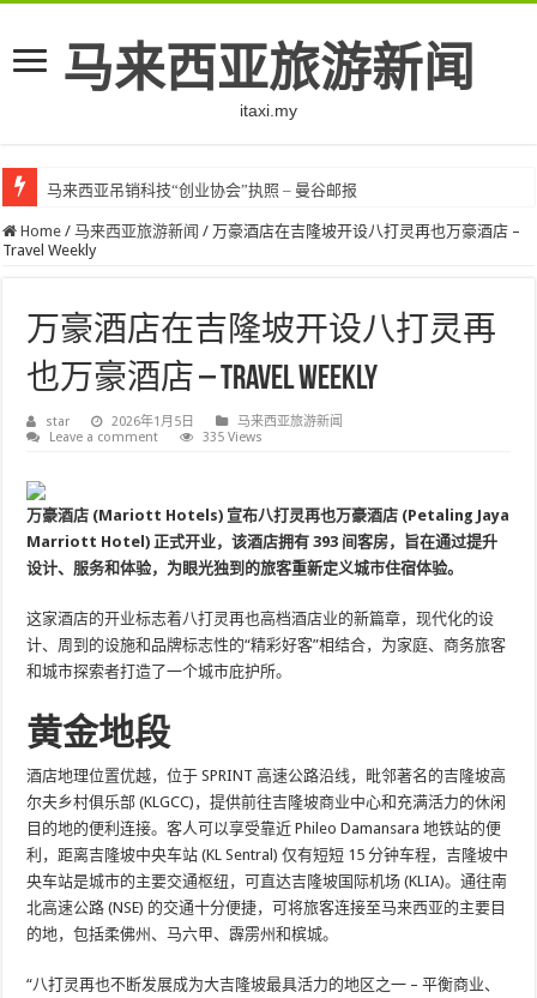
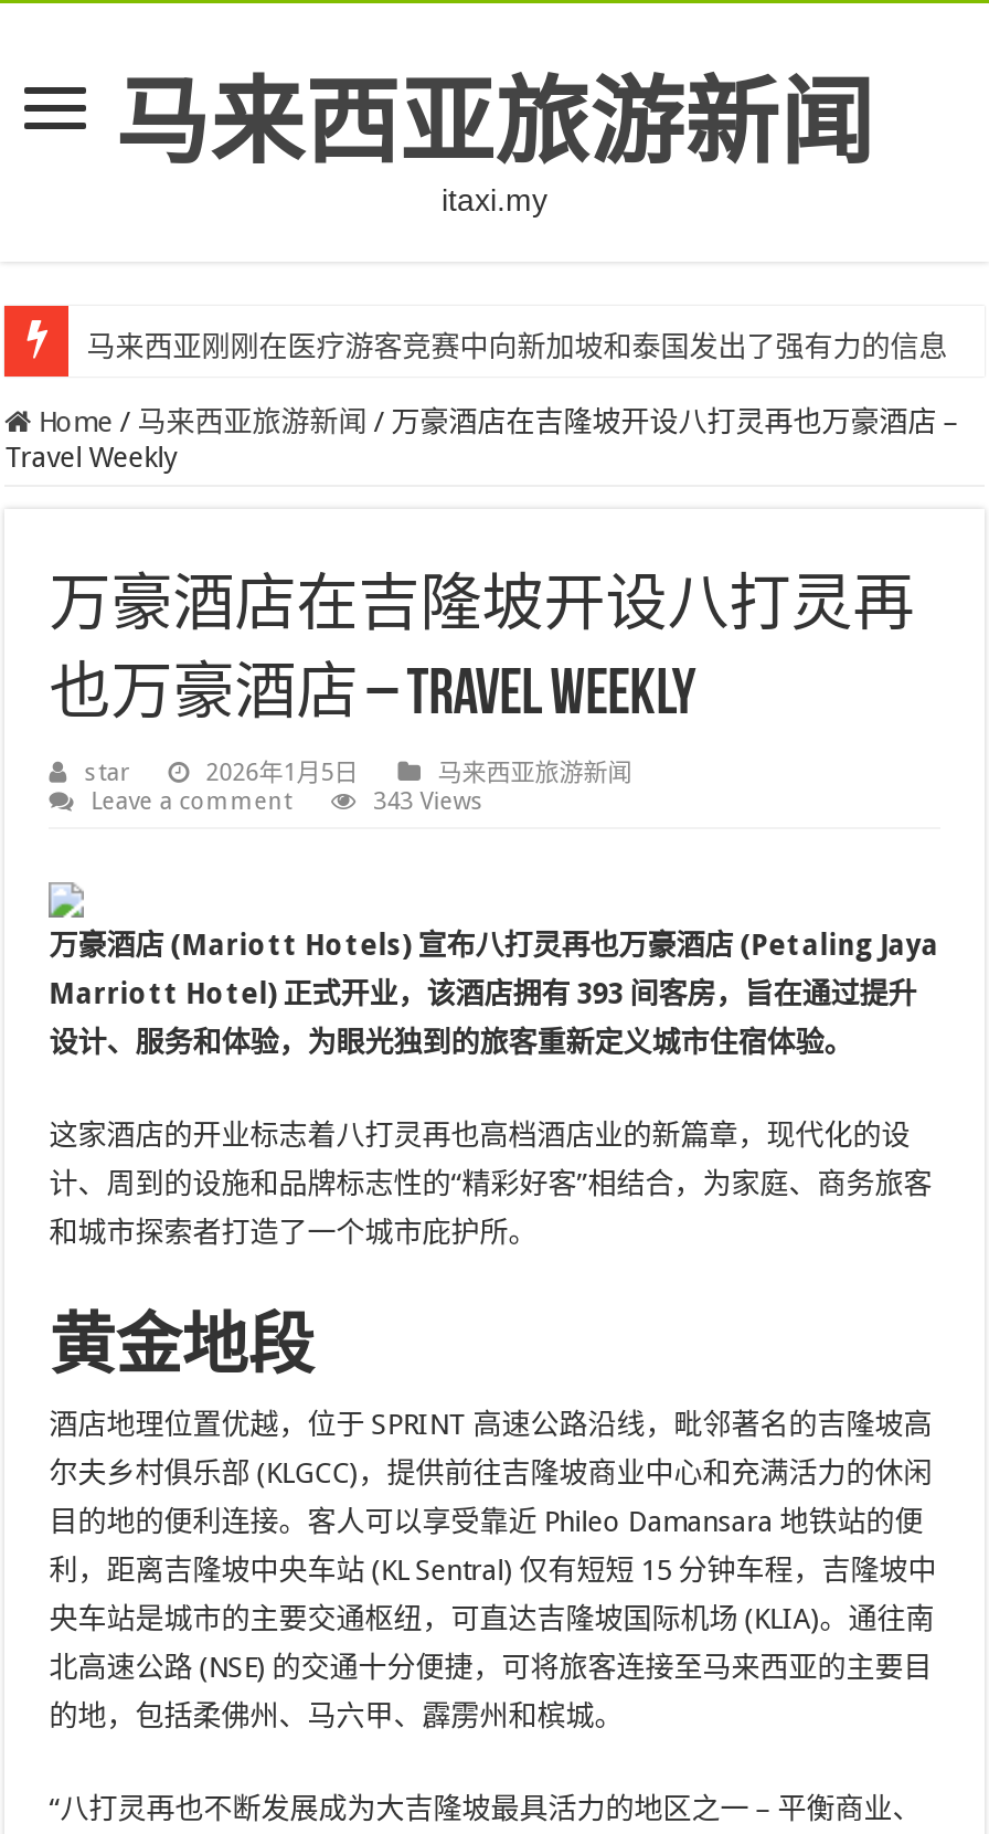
- 马来西亚吊销科技“创业协会”执照 – 曼谷邮报
+ 马来西亚刚刚在医疗游客竞赛中向新加坡和泰国发出了强有力的信息

- 335 Views
+ 343 Views
